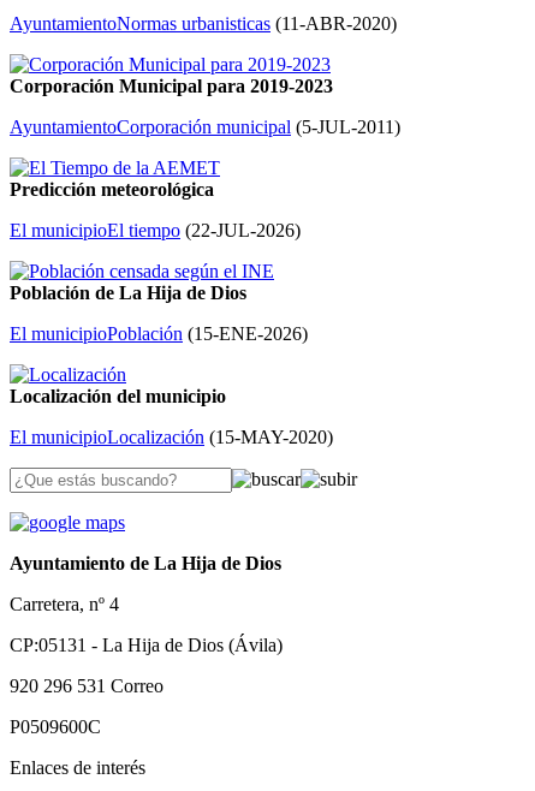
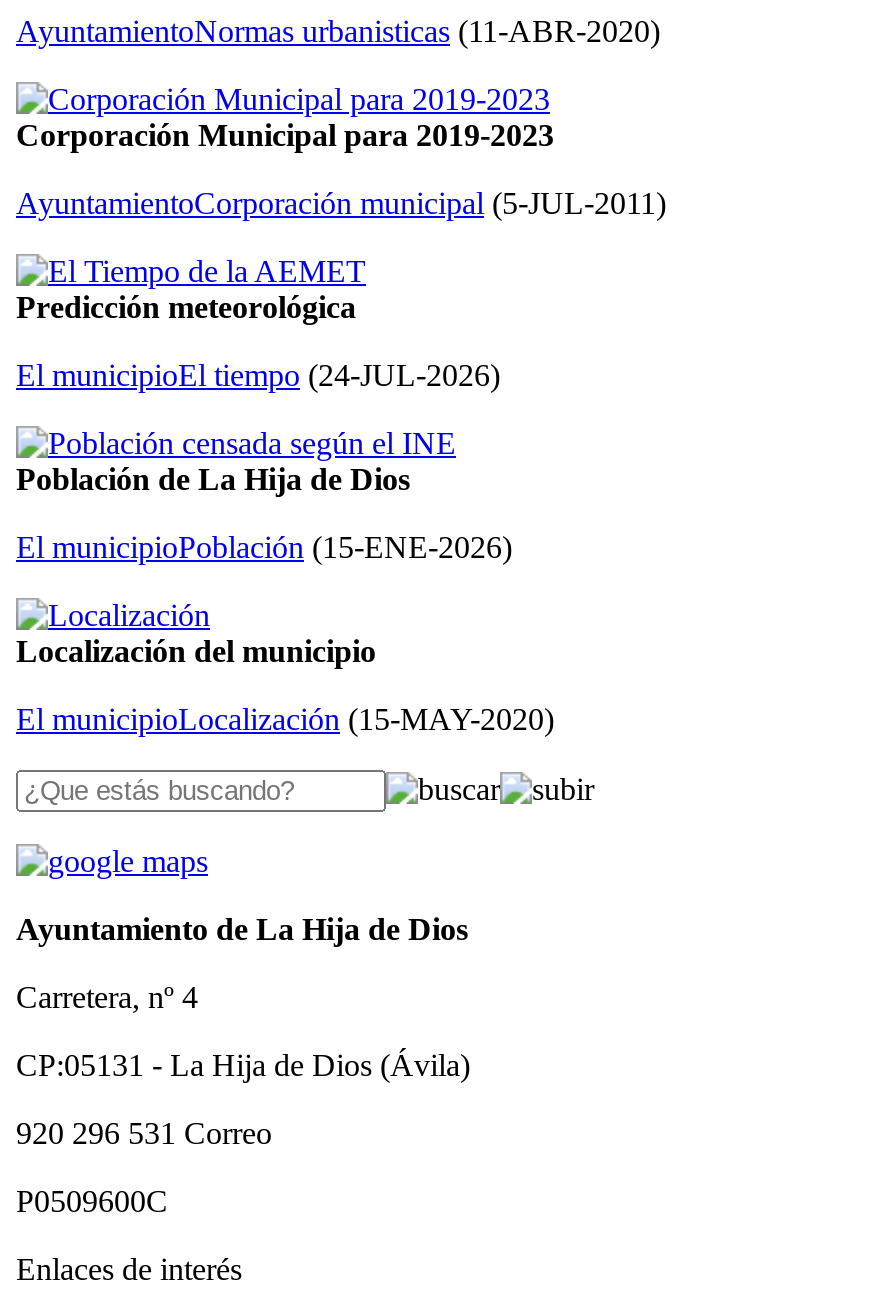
- El municipioEl tiempo (22-JUL-2026)
+ El municipioEl tiempo (24-JUL-2026)
